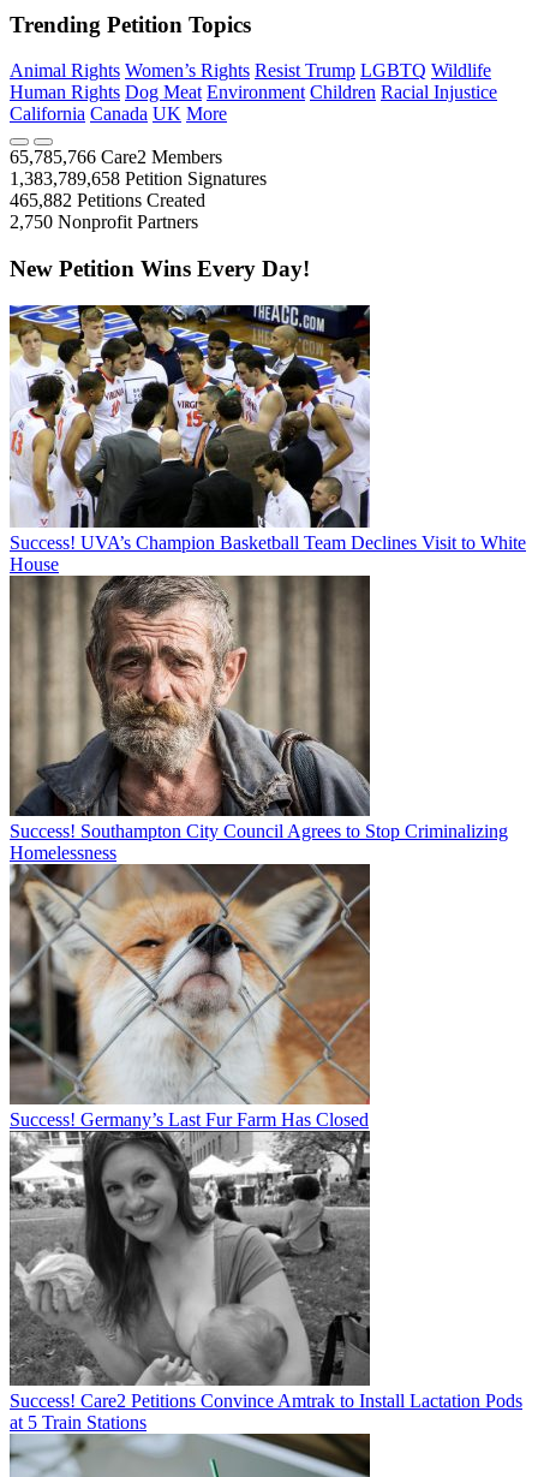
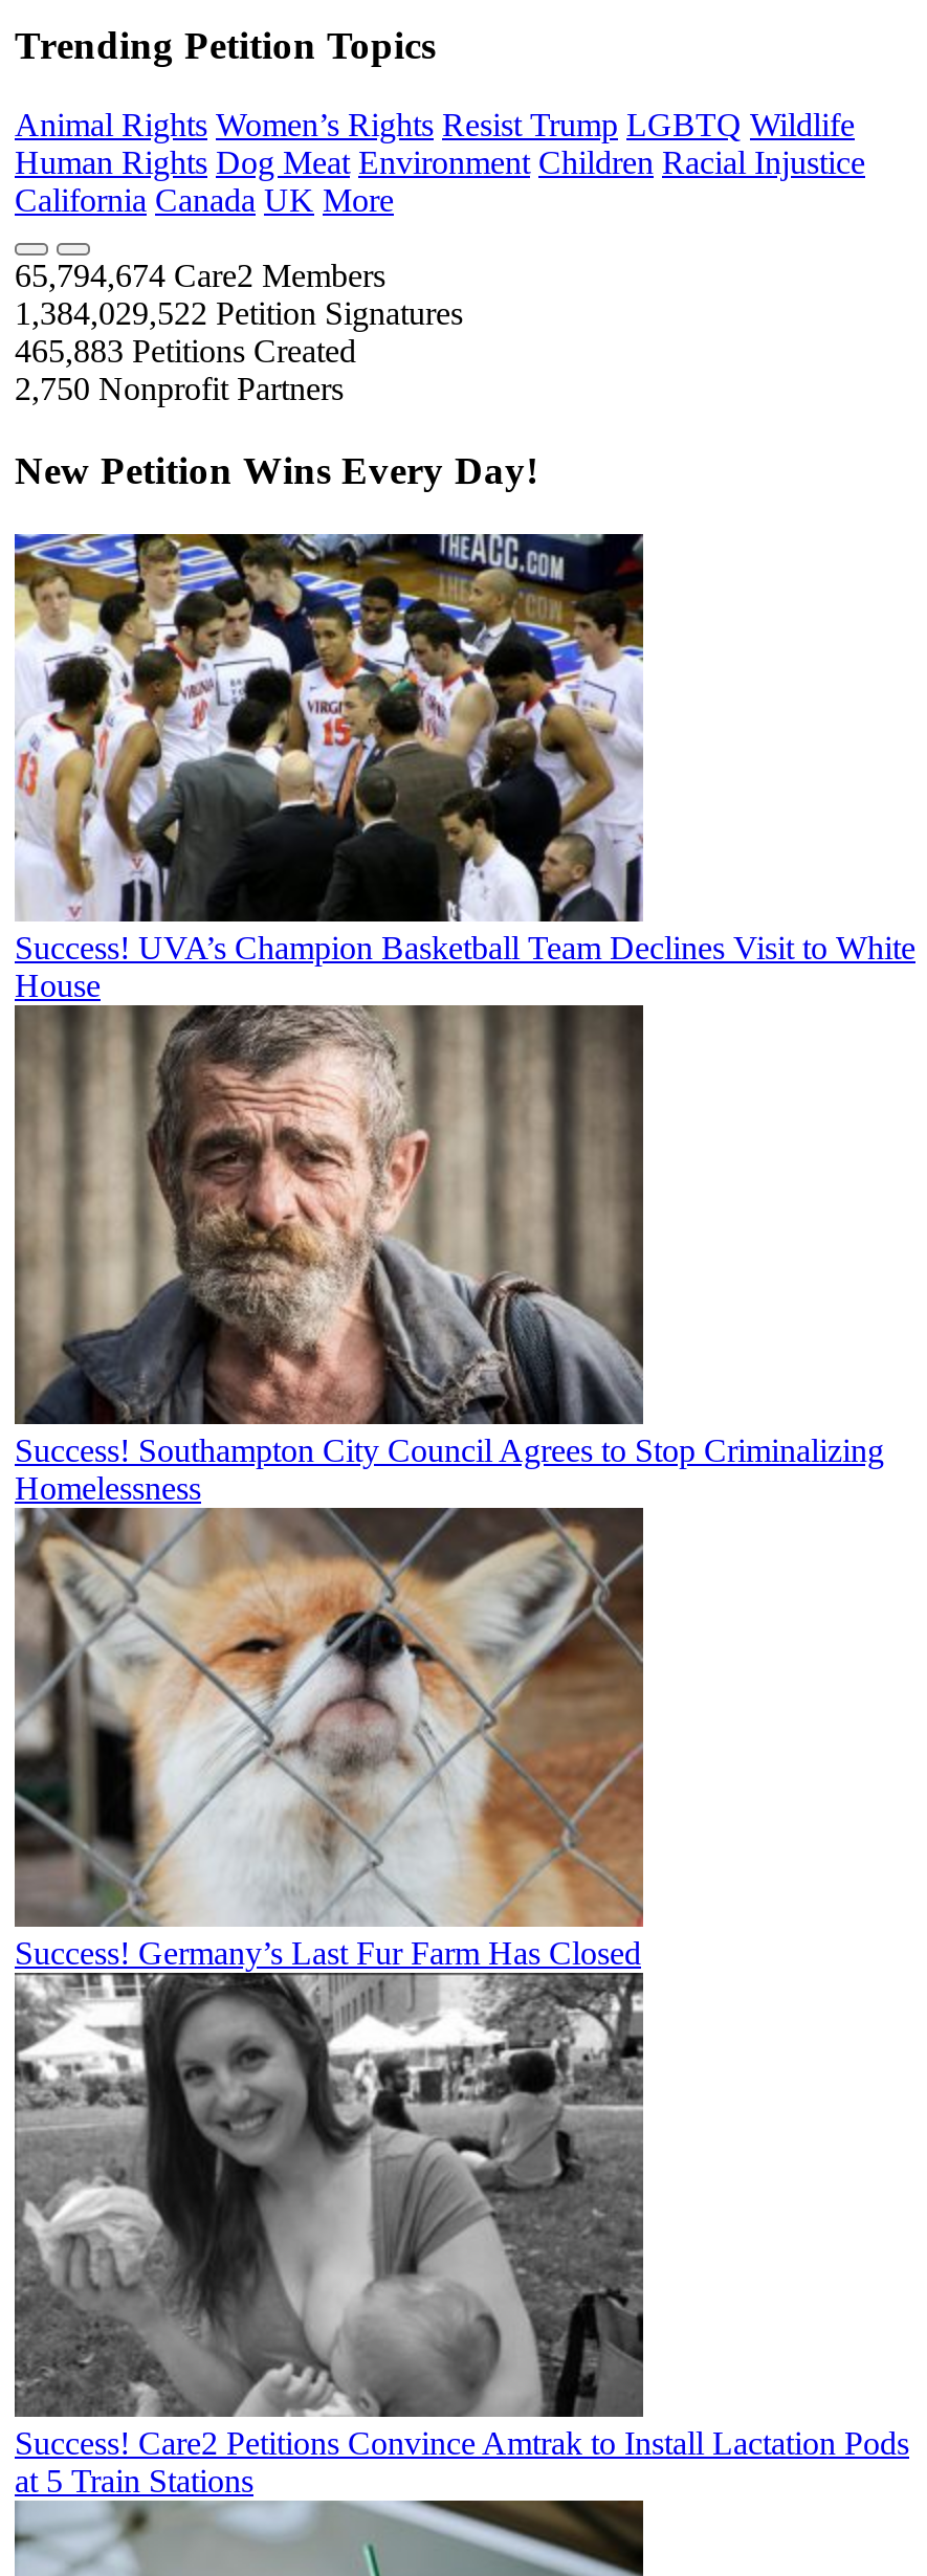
- 65,785,766 Care2 Members
+ 65,794,674 Care2 Members

- 1,383,789,658 Petition Signatures
+ 1,384,029,522 Petition Signatures

- 465,882 Petitions Created
+ 465,883 Petitions Created
